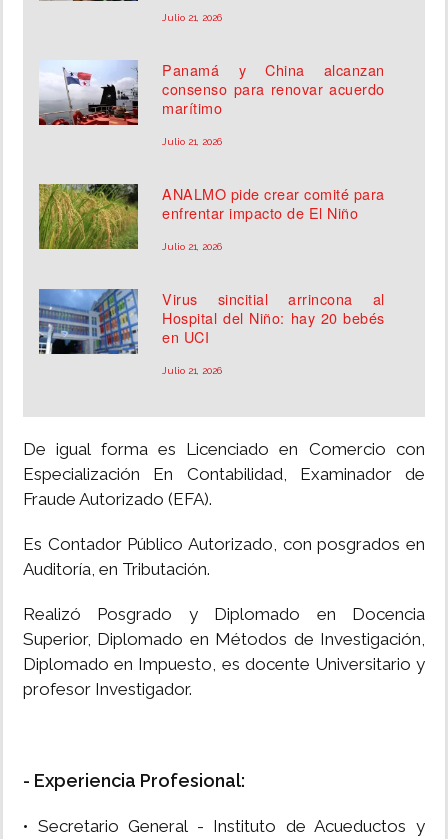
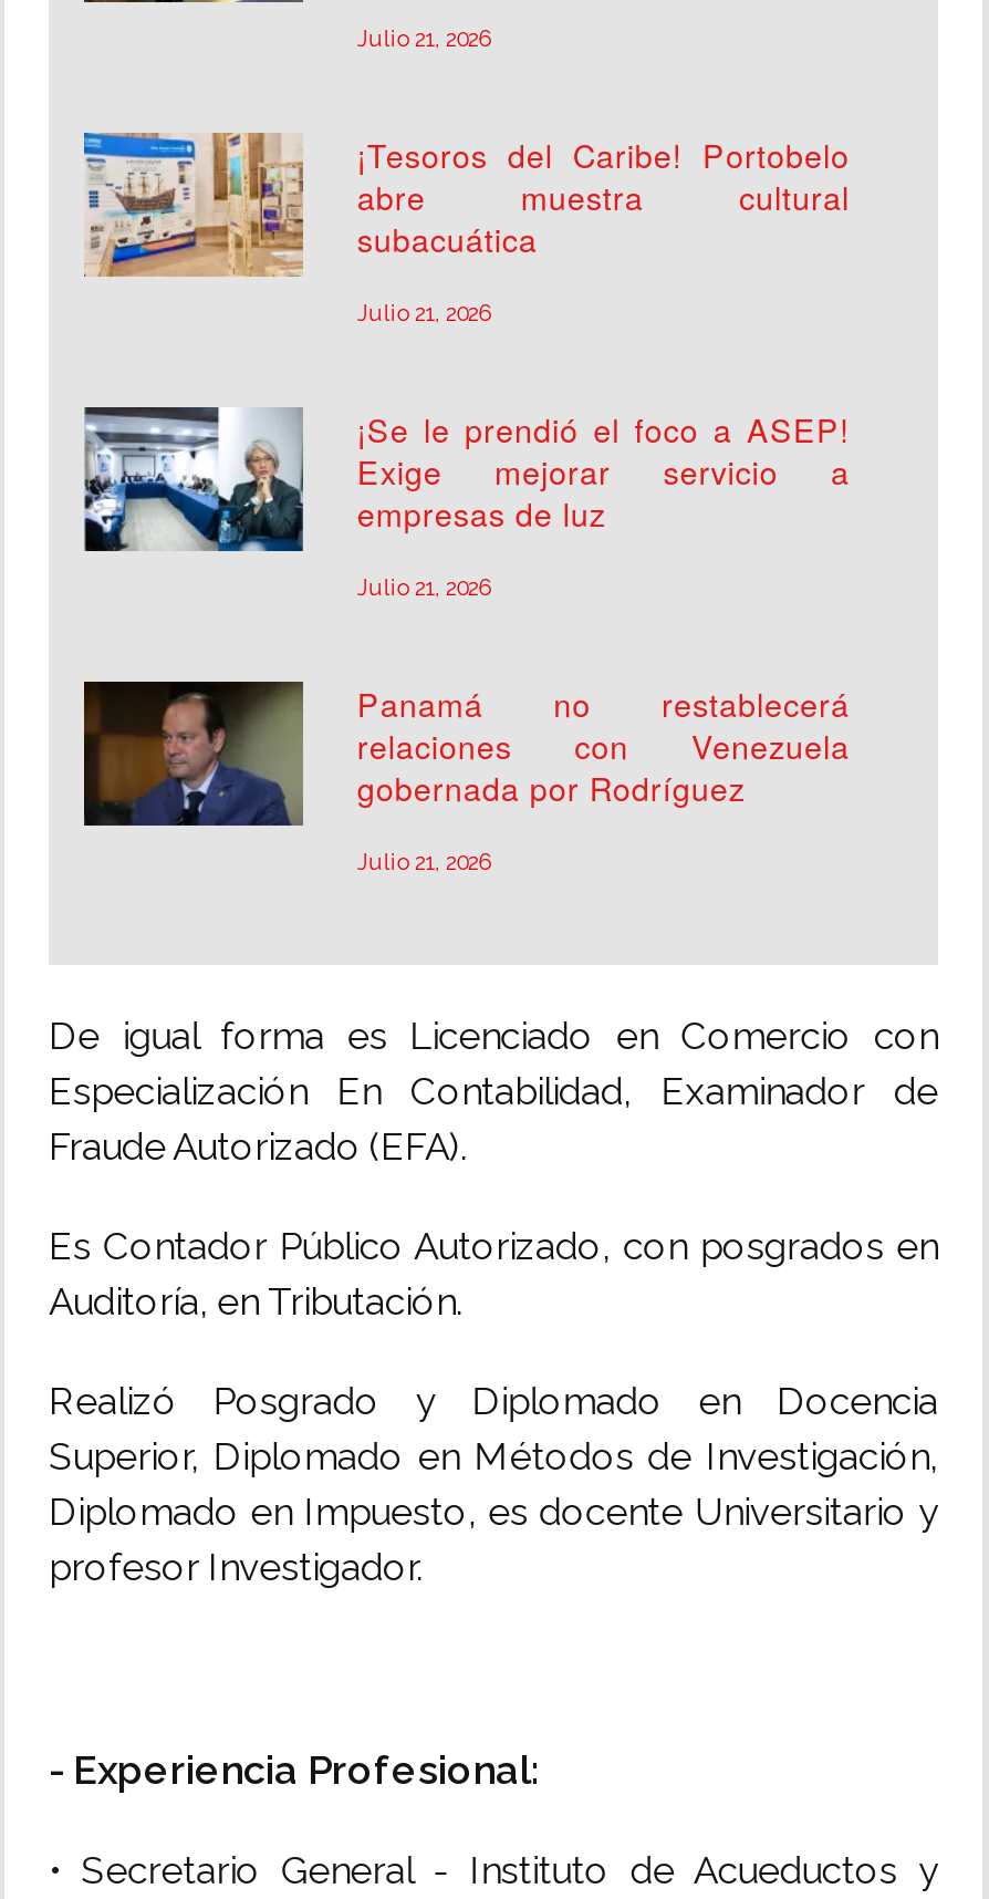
- [image]
- Panamá y China alcanzan
- consenso para renovar acuerdo
- marítimo
+ [image]
+ ¡Tesoros del Caribe! Portobelo
+ abre muestra cultural
+ subacuática

- [image]
- ANALMO pide crear comité para
- enfrentar impacto de El Niño
+ [image]
+ ¡Se le prendió el foco a ASEP!
+ Exige mejorar servicio a
+ empresas de luz

- [image]
- Virus sincitial arrincona al
- Hospital del Niño: hay 20 bebés
- en UCI
+ [image]
+ Panamá no restablecerá
+ relaciones con Venezuela
+ gobernada por Rodríguez
